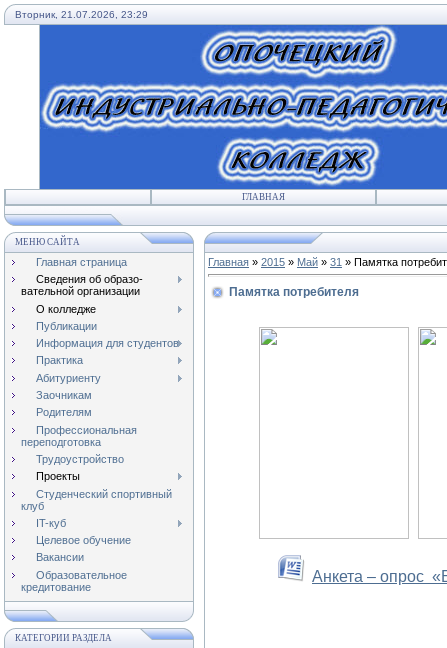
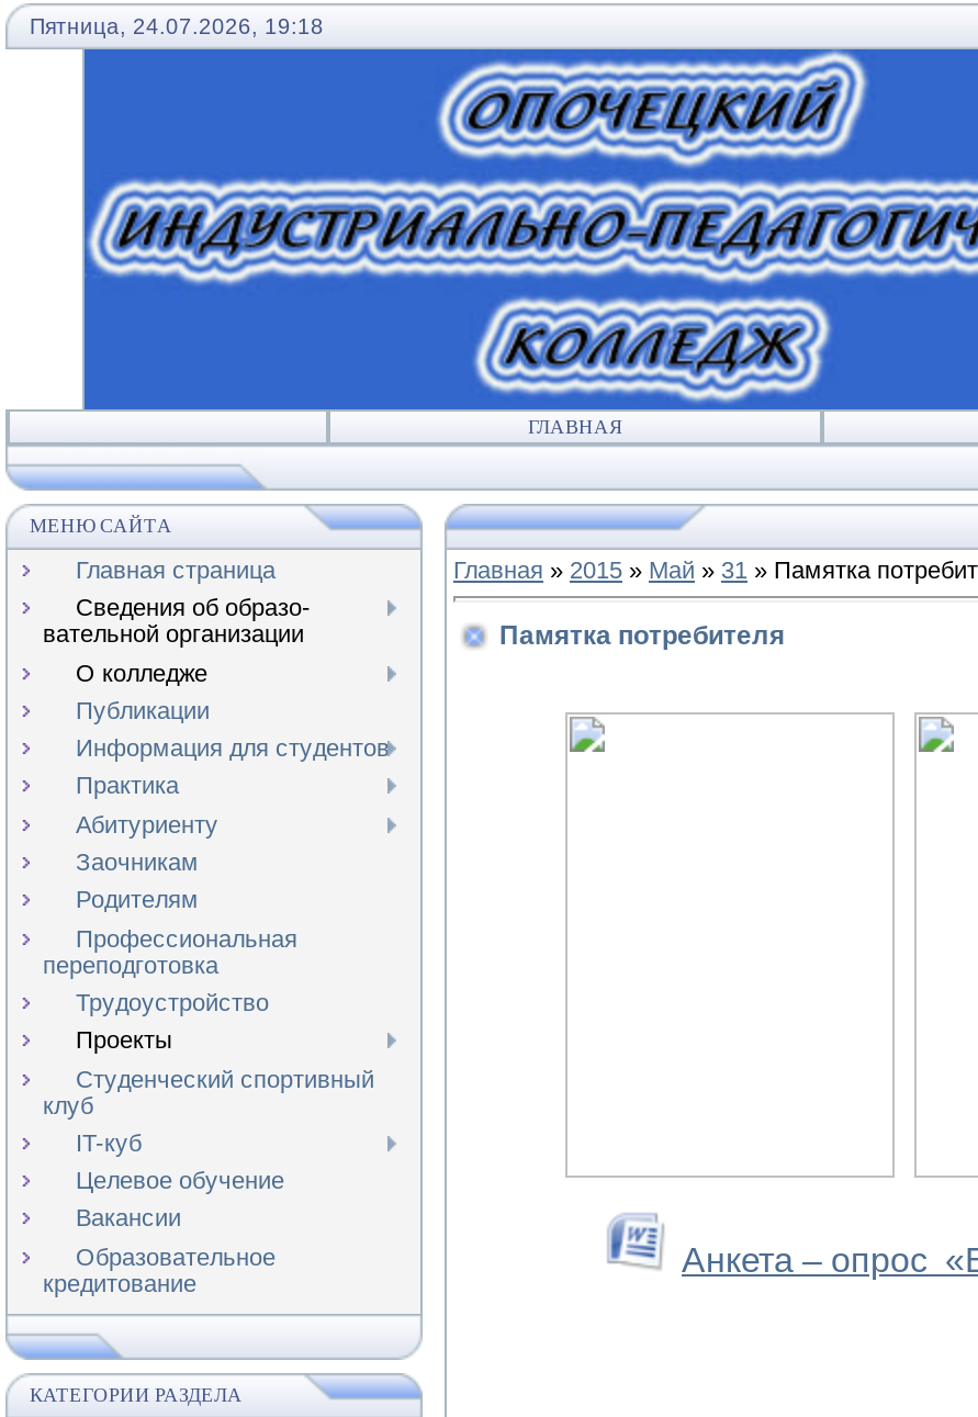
- Вторник, 21.07.2026, 23:29
+ Пятница, 24.07.2026, 19:18
